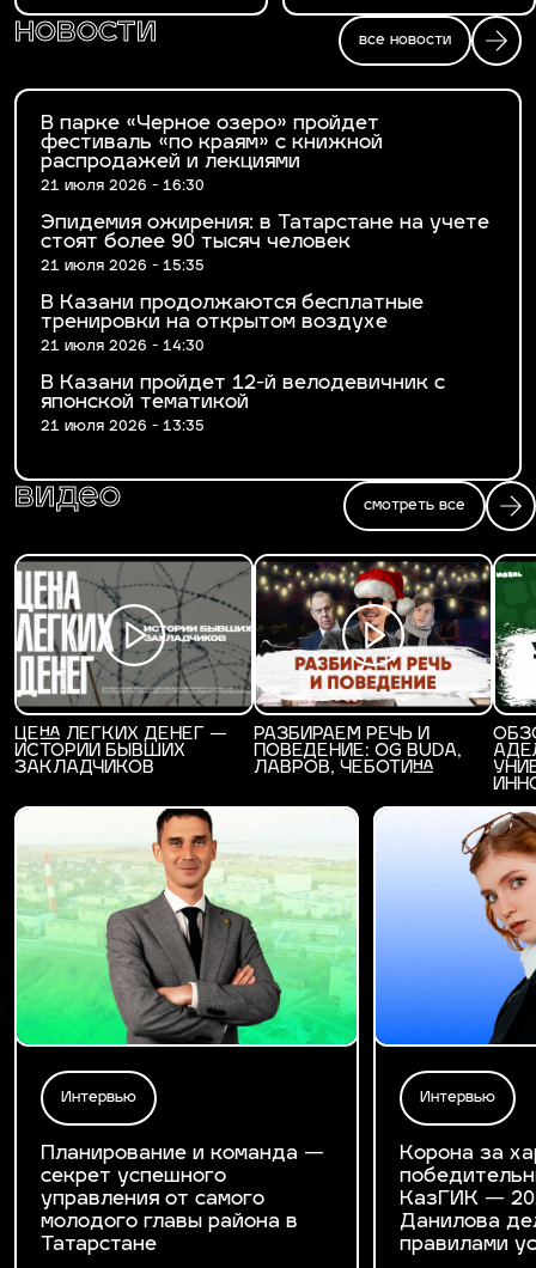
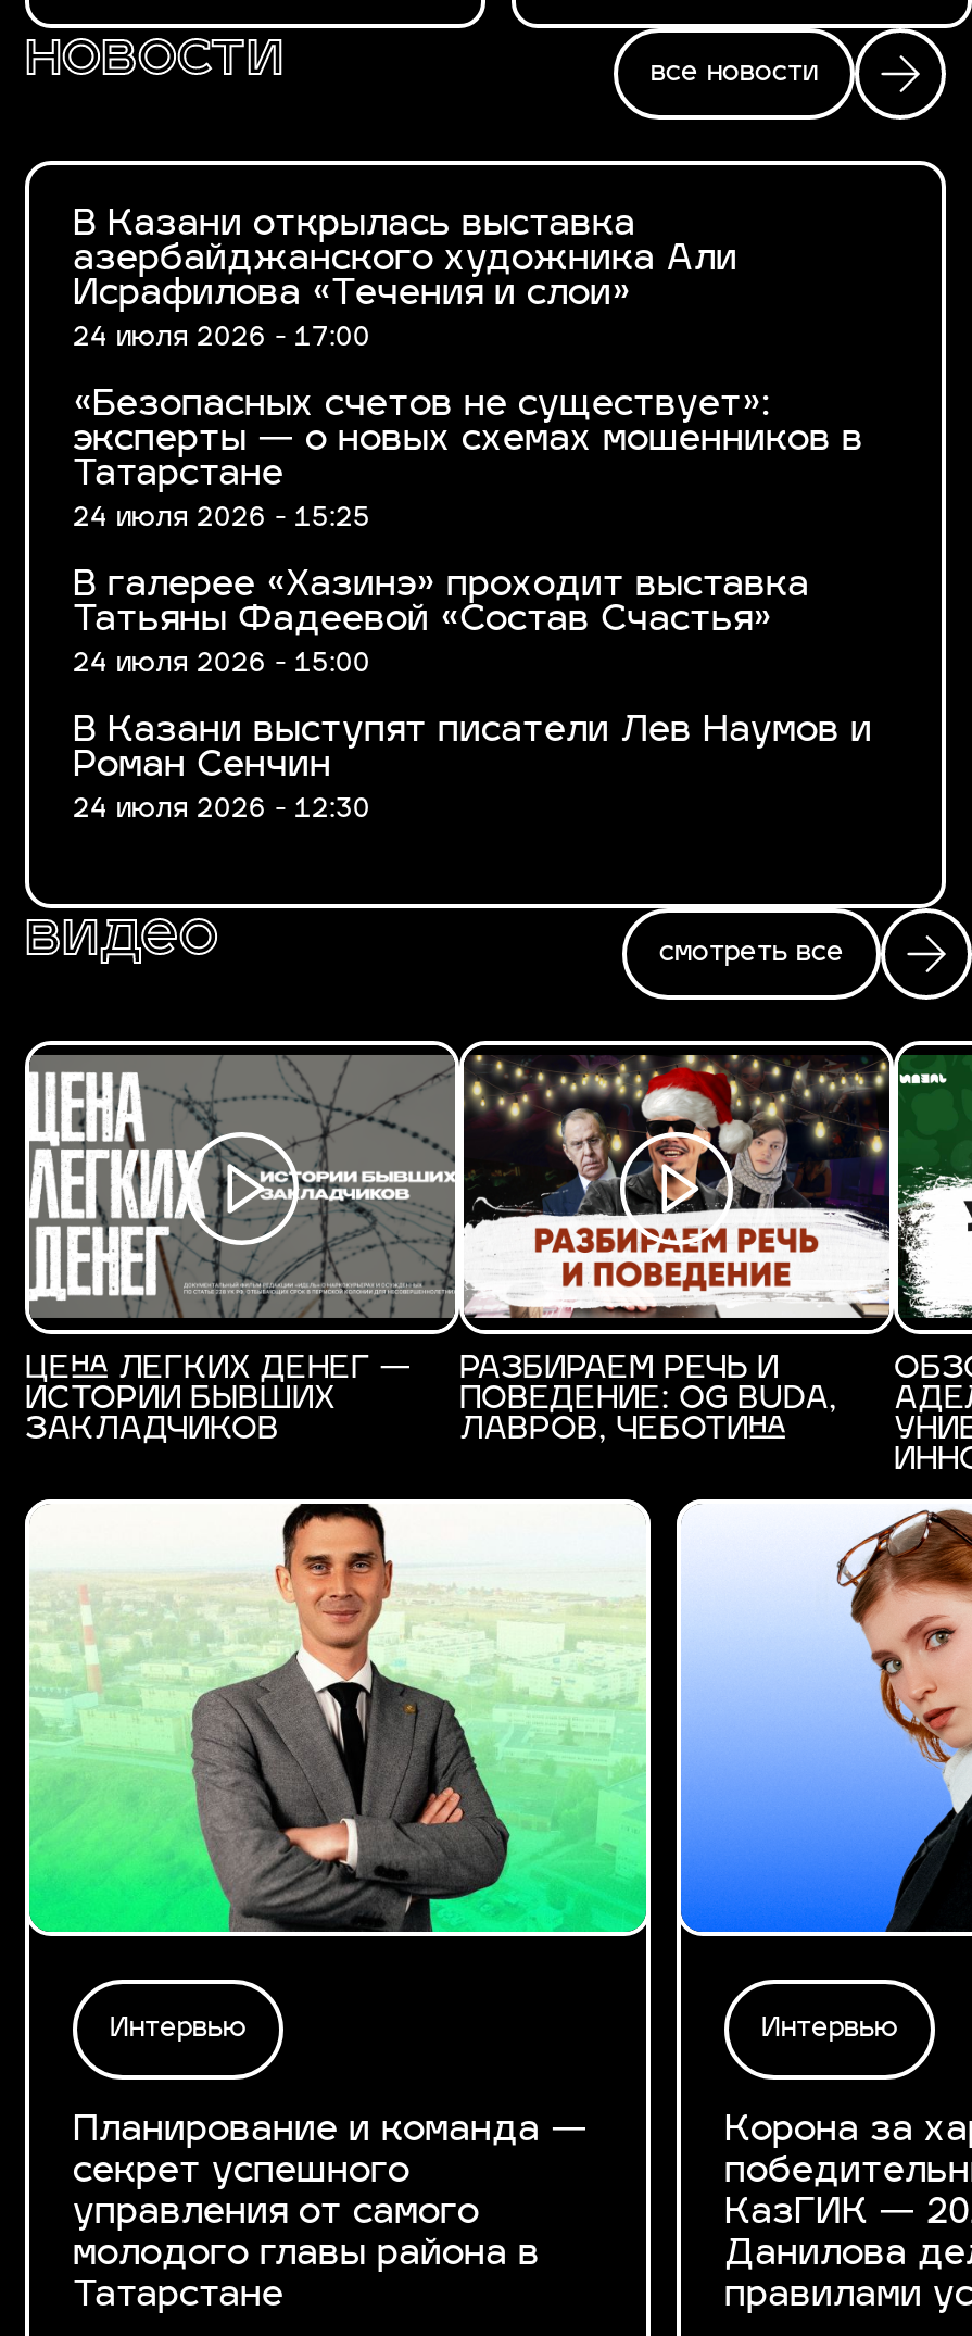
- В парке «Черное озеро» пройдет
- фестиваль «по краям» с книжной
- распродажей и лекциями
- 21 июля 2026 - 16:30
+ В Казани открылась выставка
+ азербайджанского художника Али
+ Исрафилова «Течения и слои»
+ 24 июля 2026 - 17:00

- Эпидемия ожирения: в Татарстане на учете
- стоят более 90 тысяч человек
- 21 июля 2026 - 15:35
+ «Безопасных счетов не существует»:
+ эксперты — о новых схемах мошенников в
+ Татарстане
+ 24 июля 2026 - 15:25

- В Казани продолжаются бесплатные
- тренировки на открытом воздухе
- 21 июля 2026 - 14:30
+ В галерее «Хазинэ» проходит выставка
+ Татьяны Фадеевой «Состав Счастья»
+ 24 июля 2026 - 15:00

- В Казани пройдет 12-й велодевичник с
- японской тематикой
- 21 июля 2026 - 13:35
+ В Казани выступят писатели Лев Наумов и
+ Роман Сенчин
+ 24 июля 2026 - 12:30
